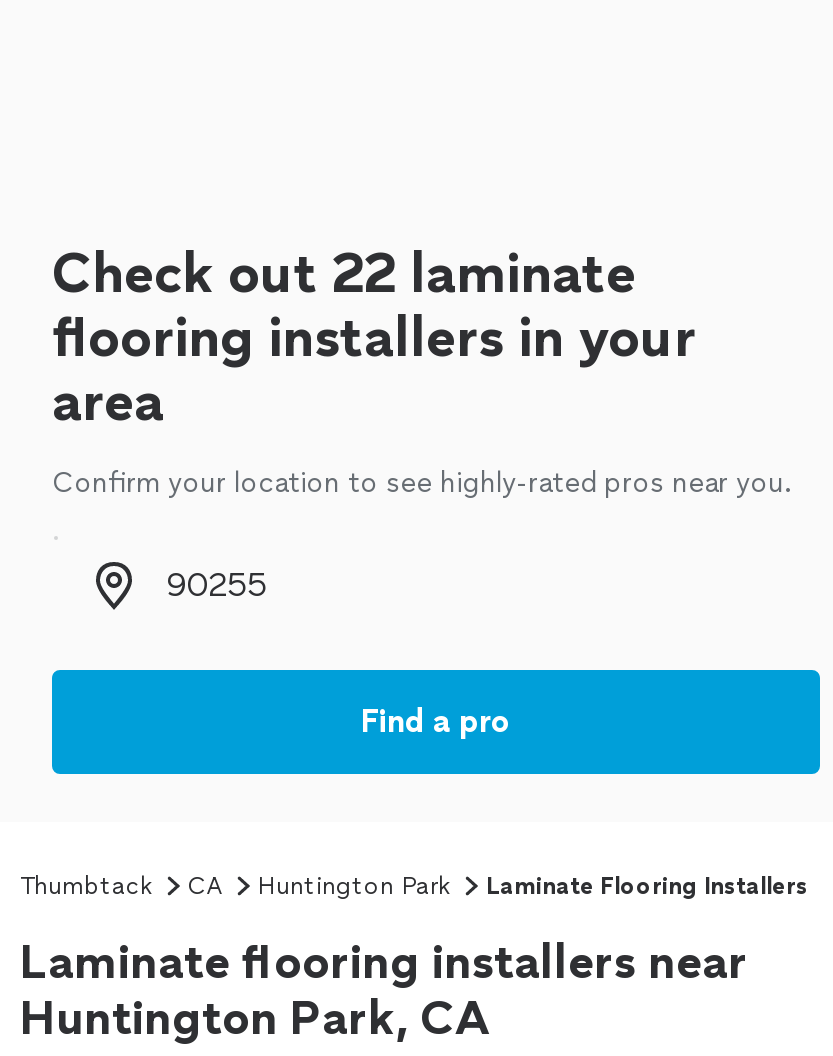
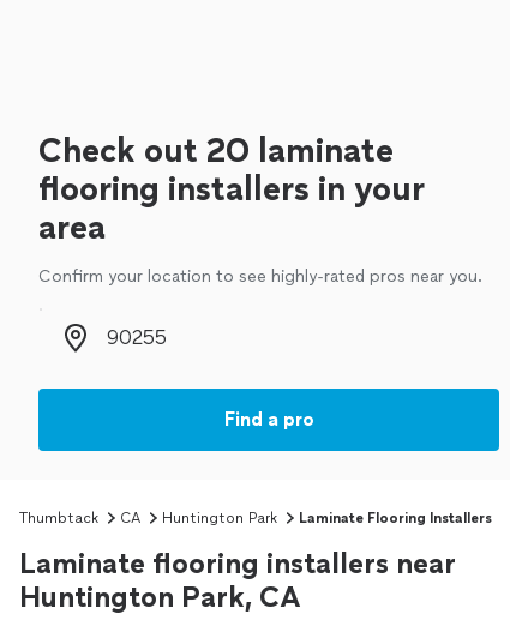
- Check out 22 laminate
+ Check out 20 laminate
